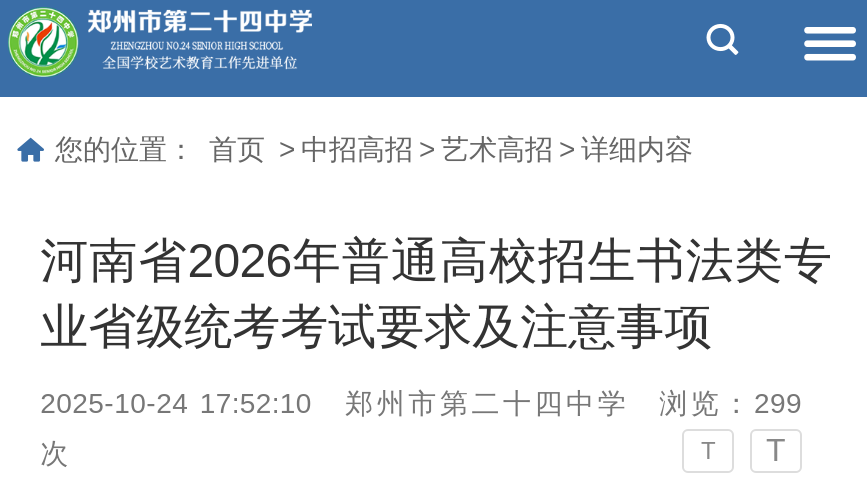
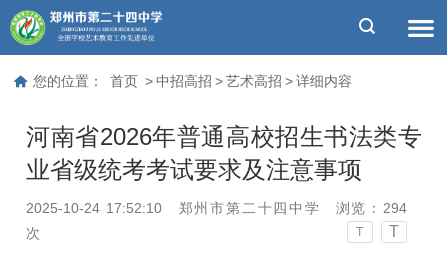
- 2025-10-24 17:52:10 郑州市第二十四中学 浏览：299
+ 2025-10-24 17:52:10 郑州市第二十四中学 浏览：294
